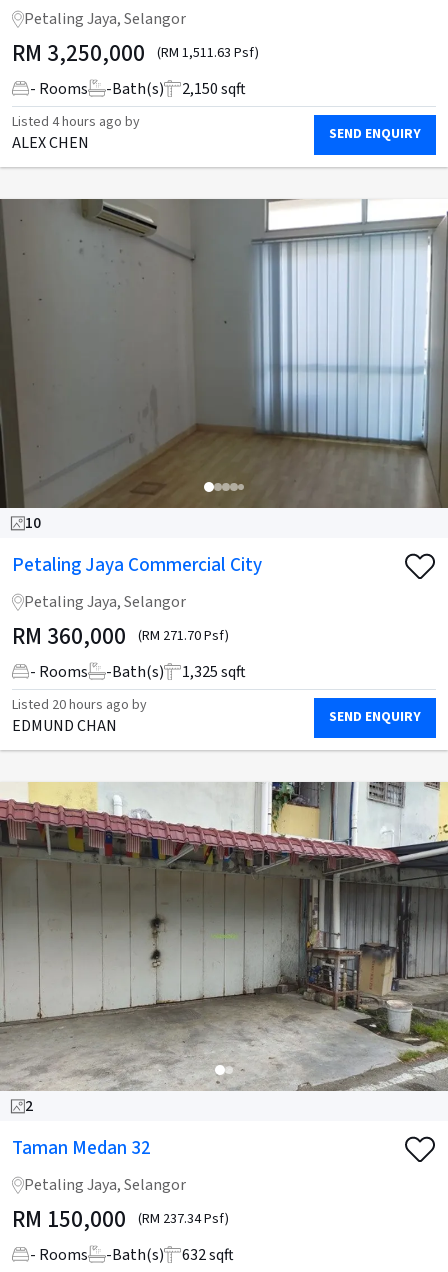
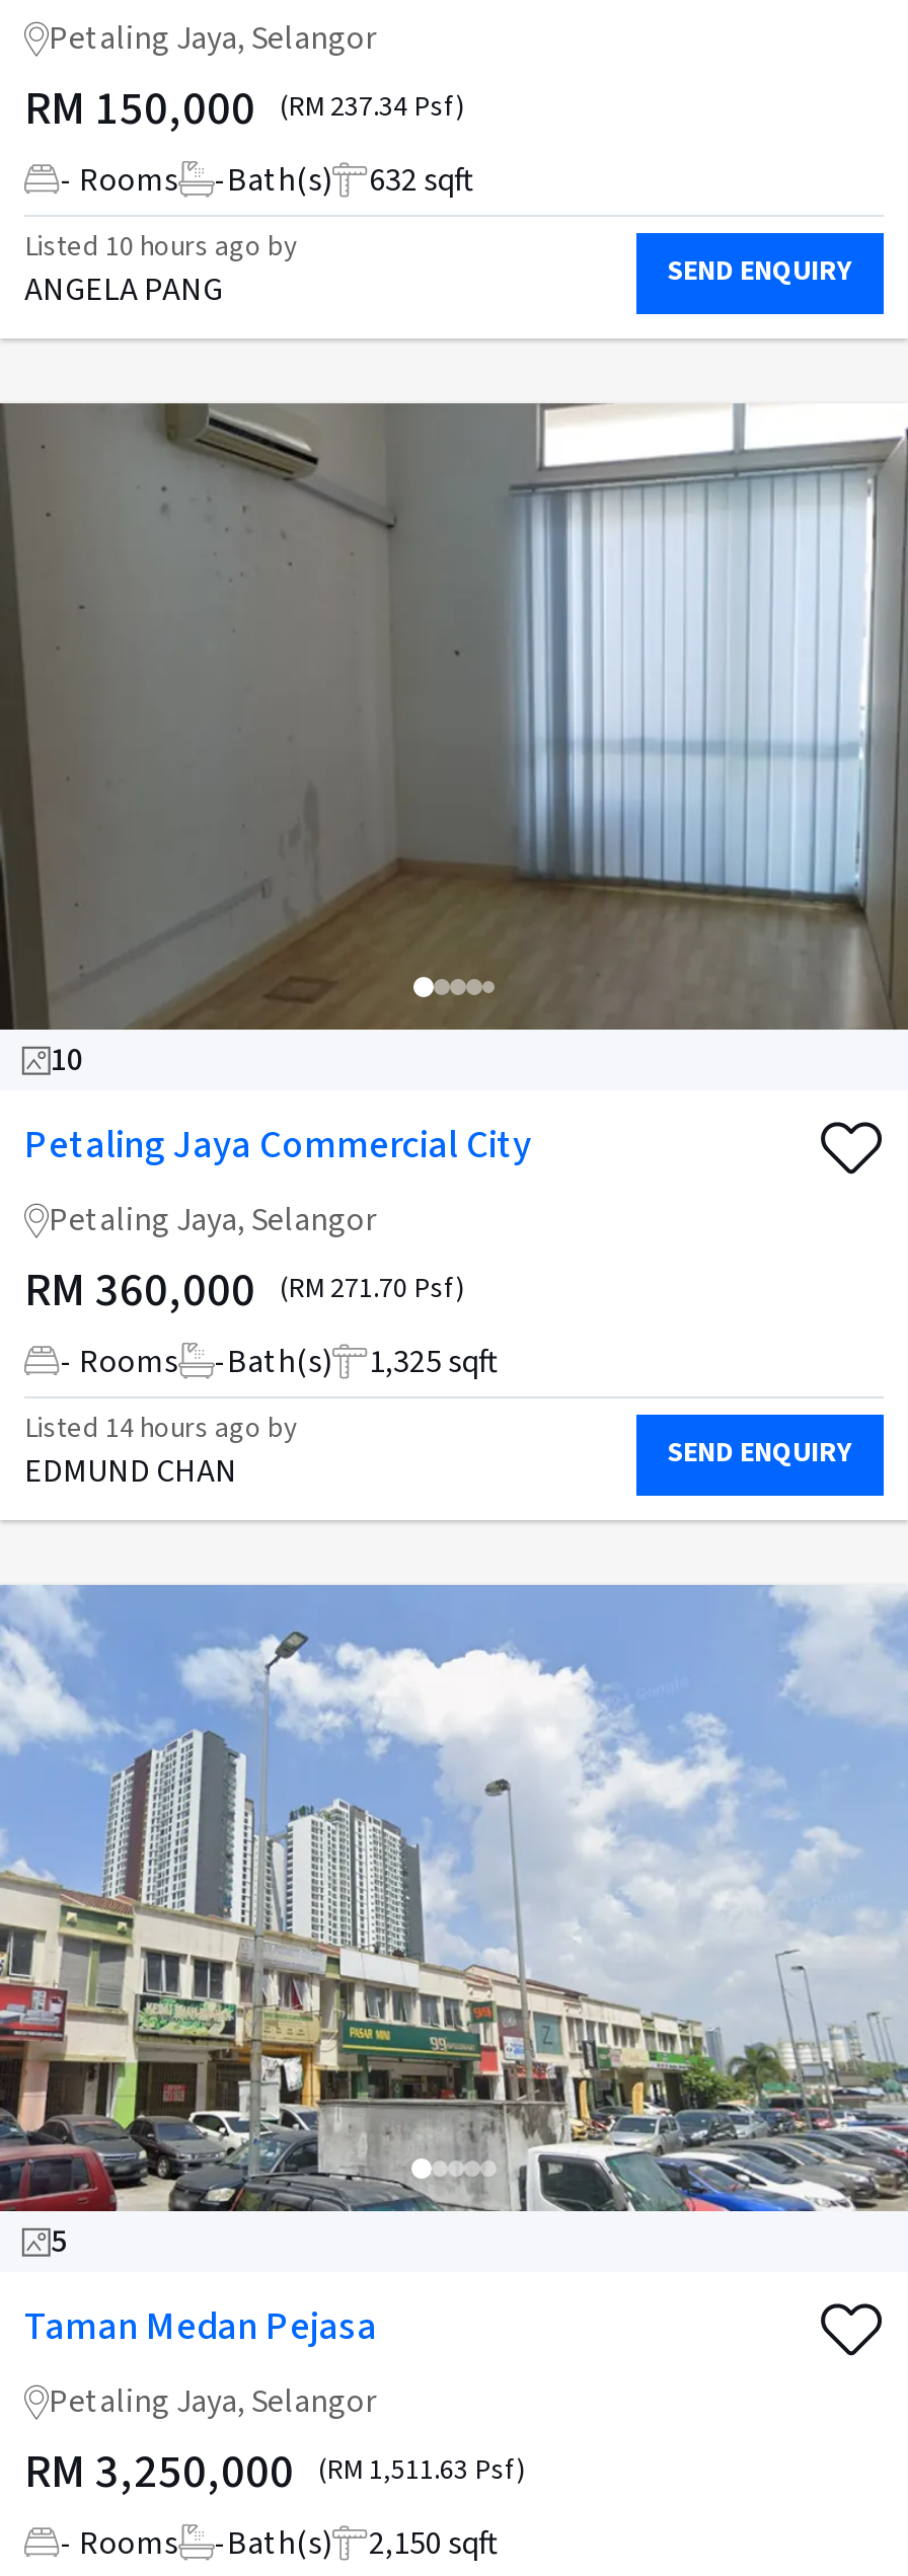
- RM 3,250,000 (RM 1,511.63 Psf)
+ RM 150,000 (RM 237.34 Psf)

- - Rooms -Bath(s) 2,150 sqft
+ - Rooms -Bath(s) 632 sqft

- Listed 4 hours ago by
- ALEX CHEN
+ Listed 10 hours ago by
+ ANGELA PANG

- Listed 20 hours ago by
+ Listed 14 hours ago by

- [image]
- 2
+ [image]
+ 5

- Taman Medan 32
+ Taman Medan Pejasa

- RM 150,000 (RM 237.34 Psf)
+ RM 3,250,000 (RM 1,511.63 Psf)

- - Rooms -Bath(s) 632 sqft
+ - Rooms -Bath(s) 2,150 sqft
